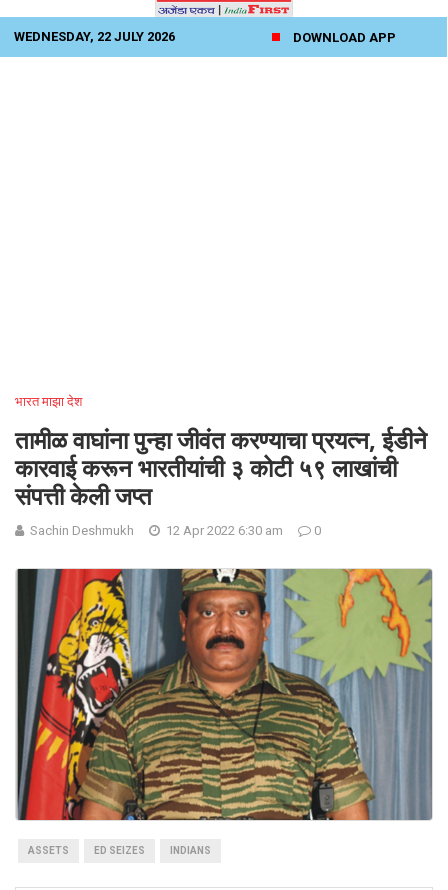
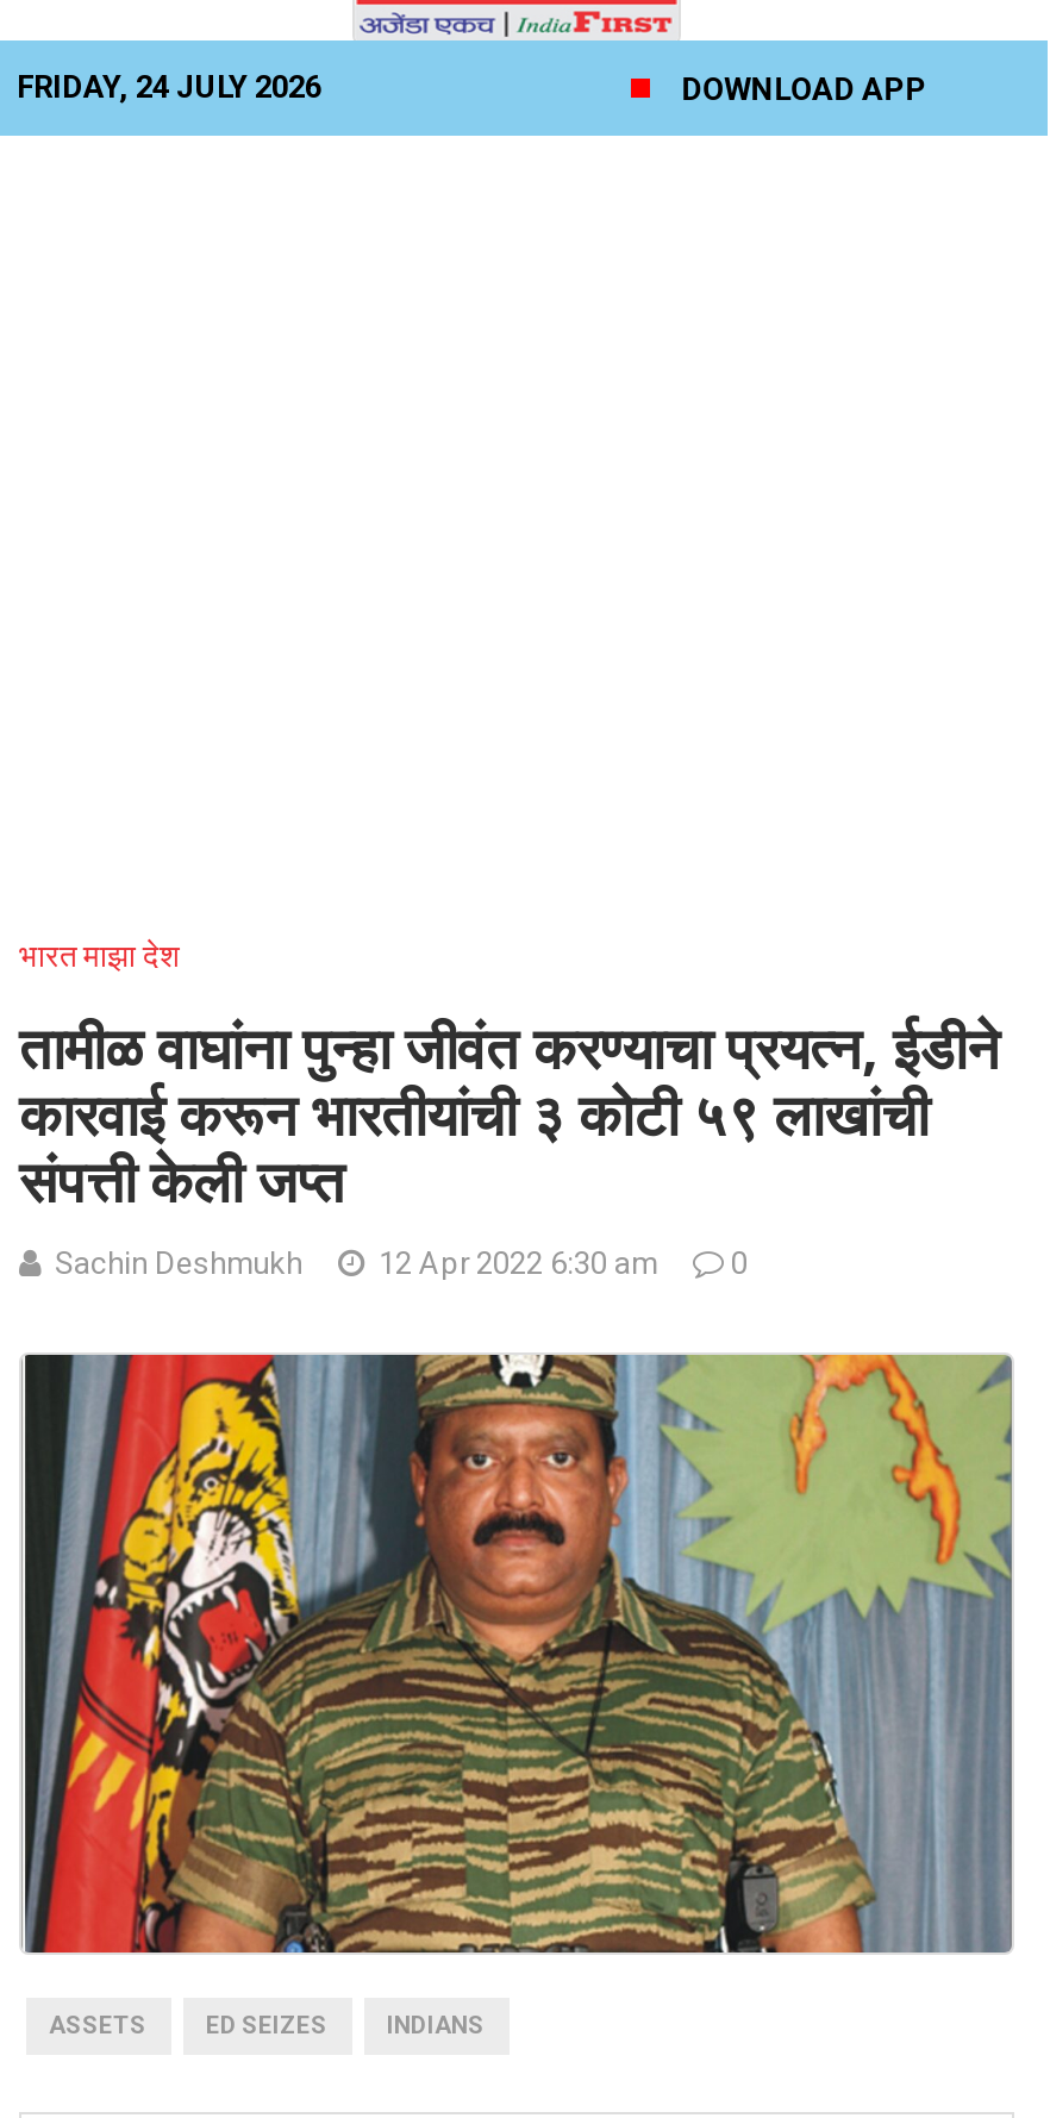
- WEDNESDAY, 22 JULY 2026
+ FRIDAY, 24 JULY 2026
